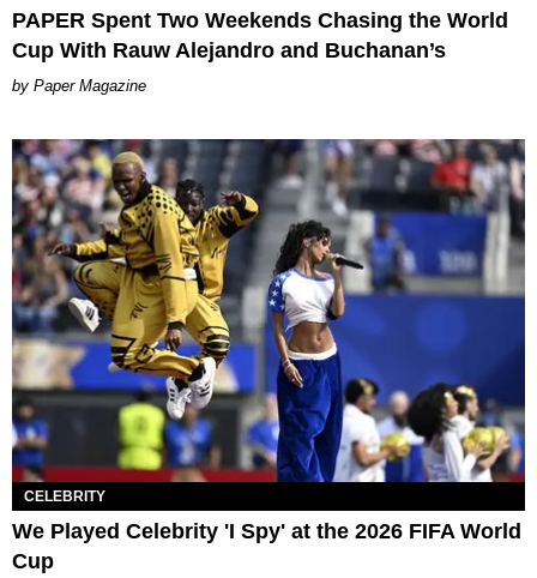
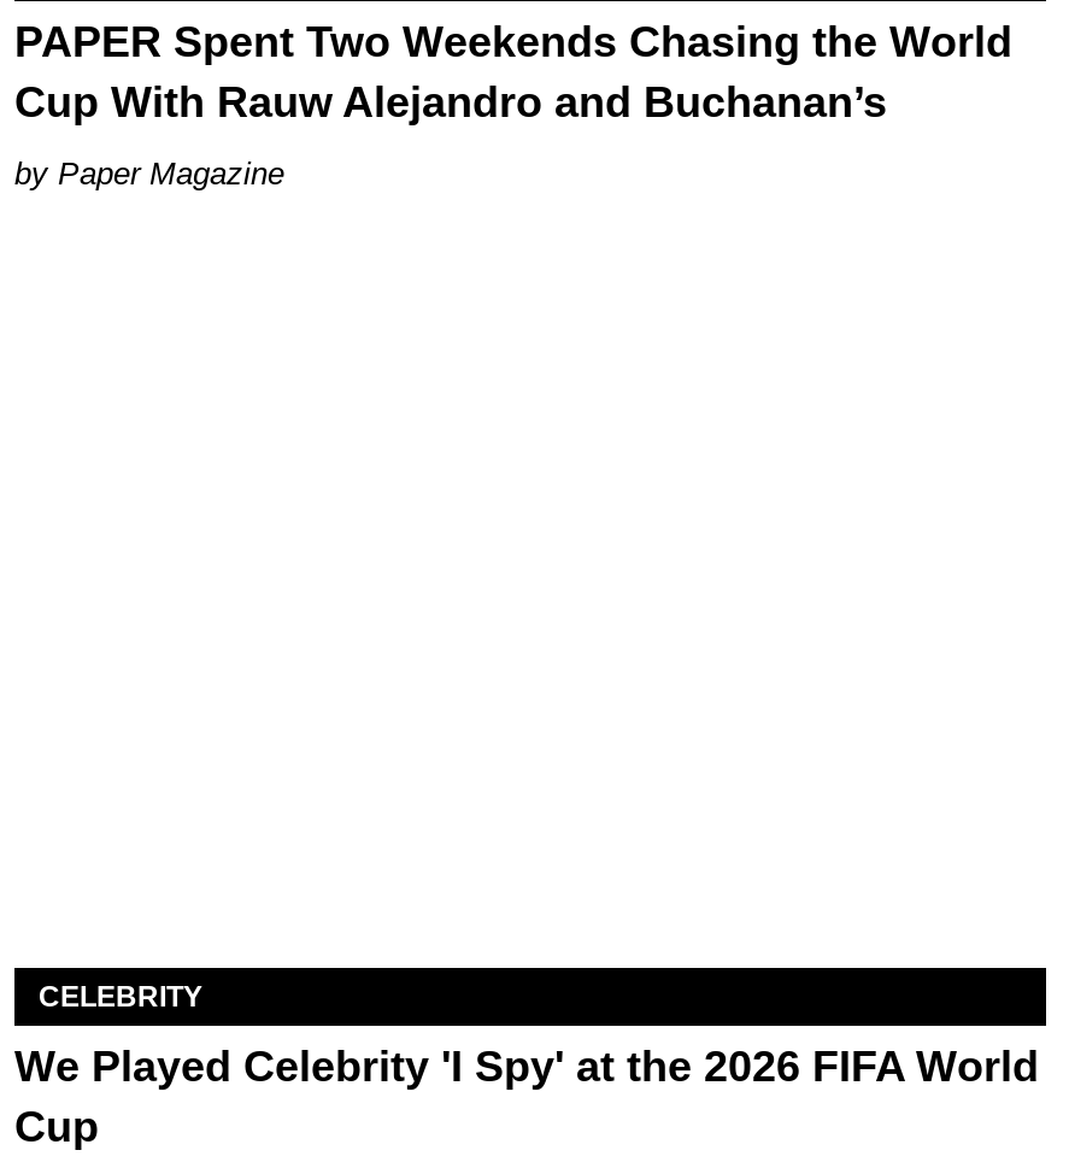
- [image]
